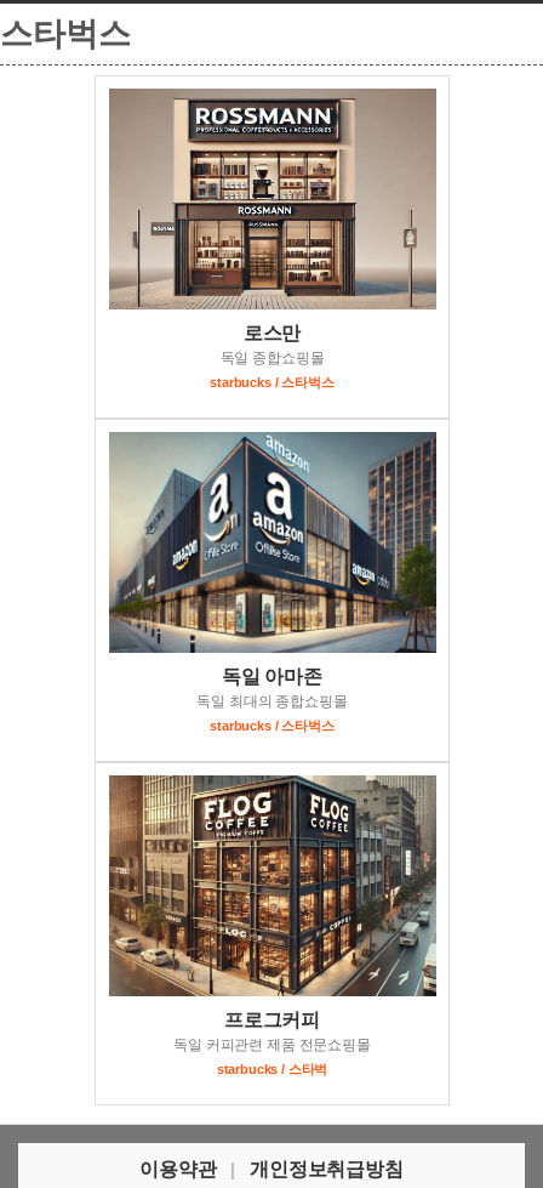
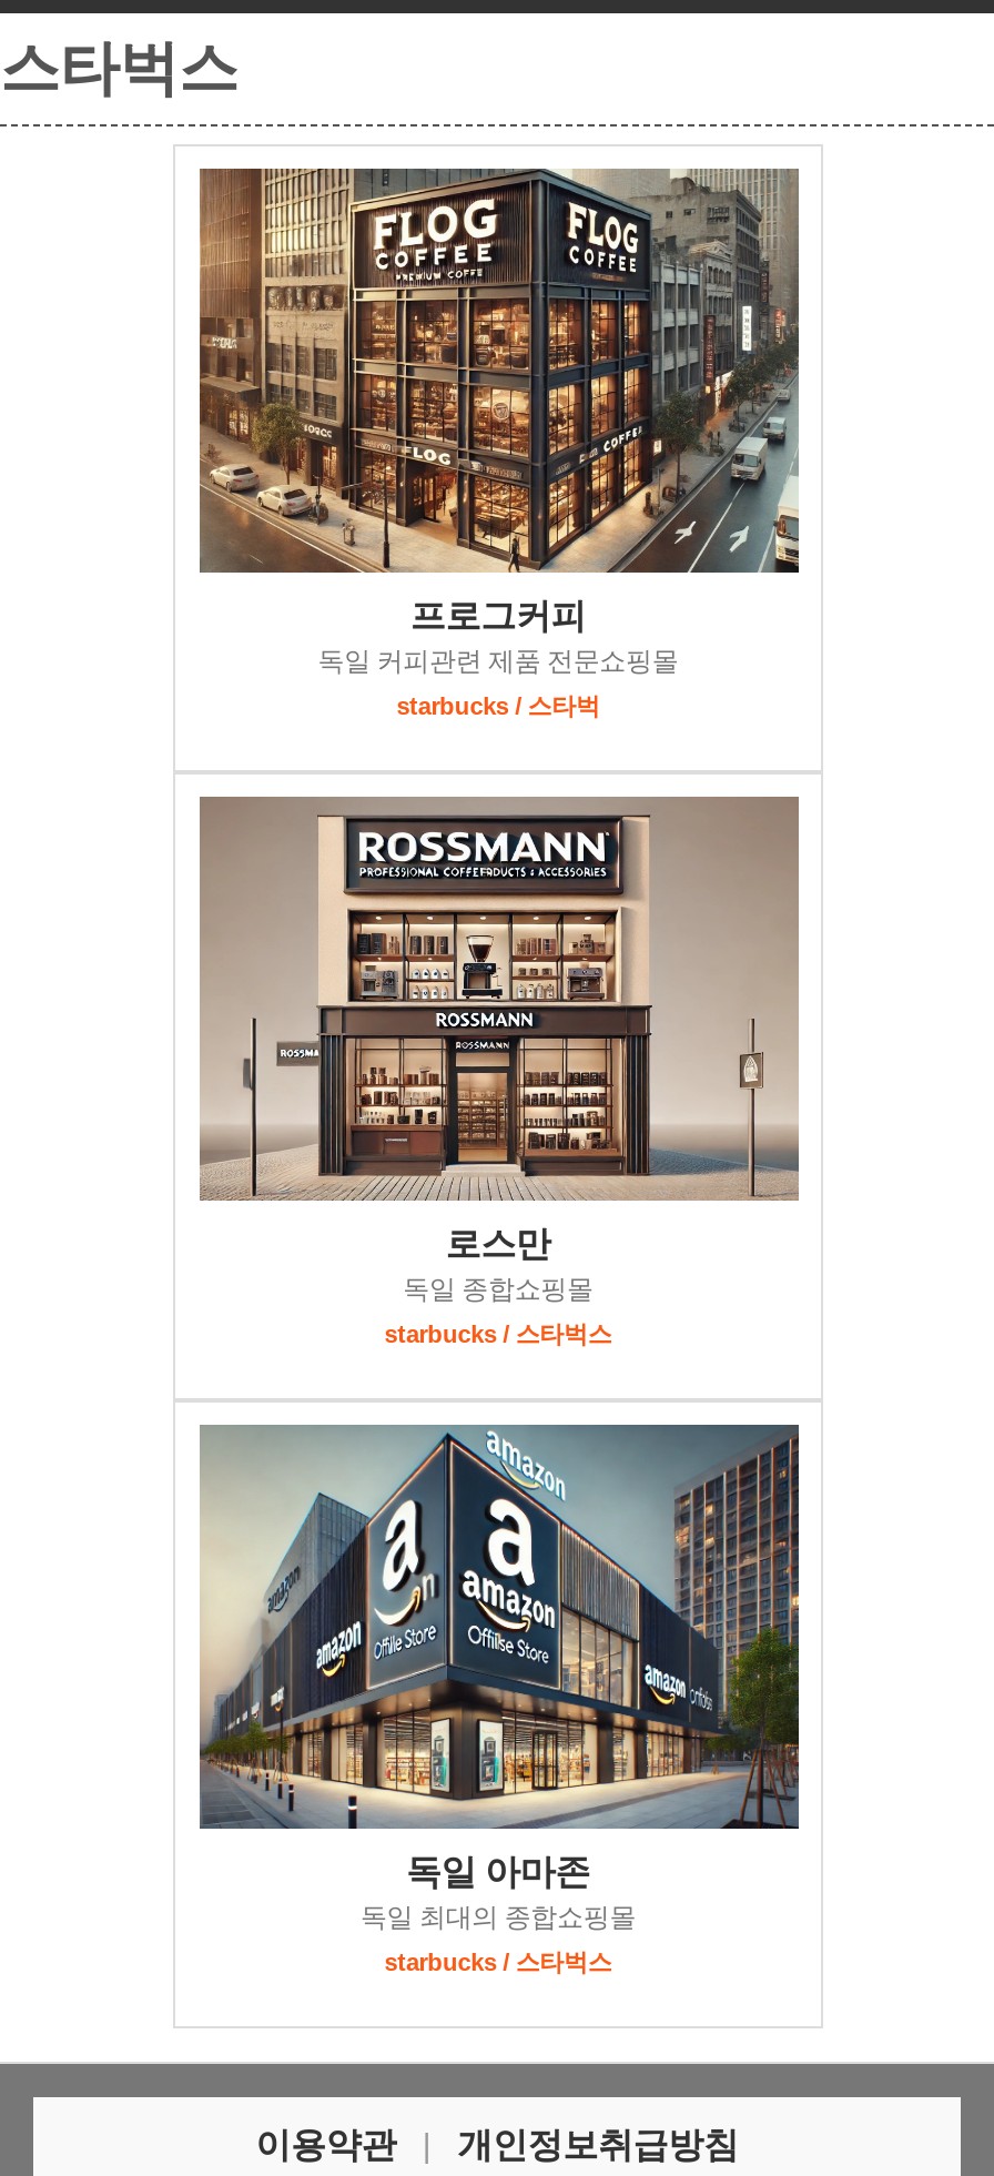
moved down: [image] | 로스만 | 독일 종합쇼핑몰 | starbucks / 스타벅스 | 독일 아마존 | 독일 최대의 종합쇼핑몰 | starbucks / 스타벅스

moved up: [image] | 프로그커피 | 독일 커피관련 제품 전문쇼핑몰 | starbucks / 스타벅
